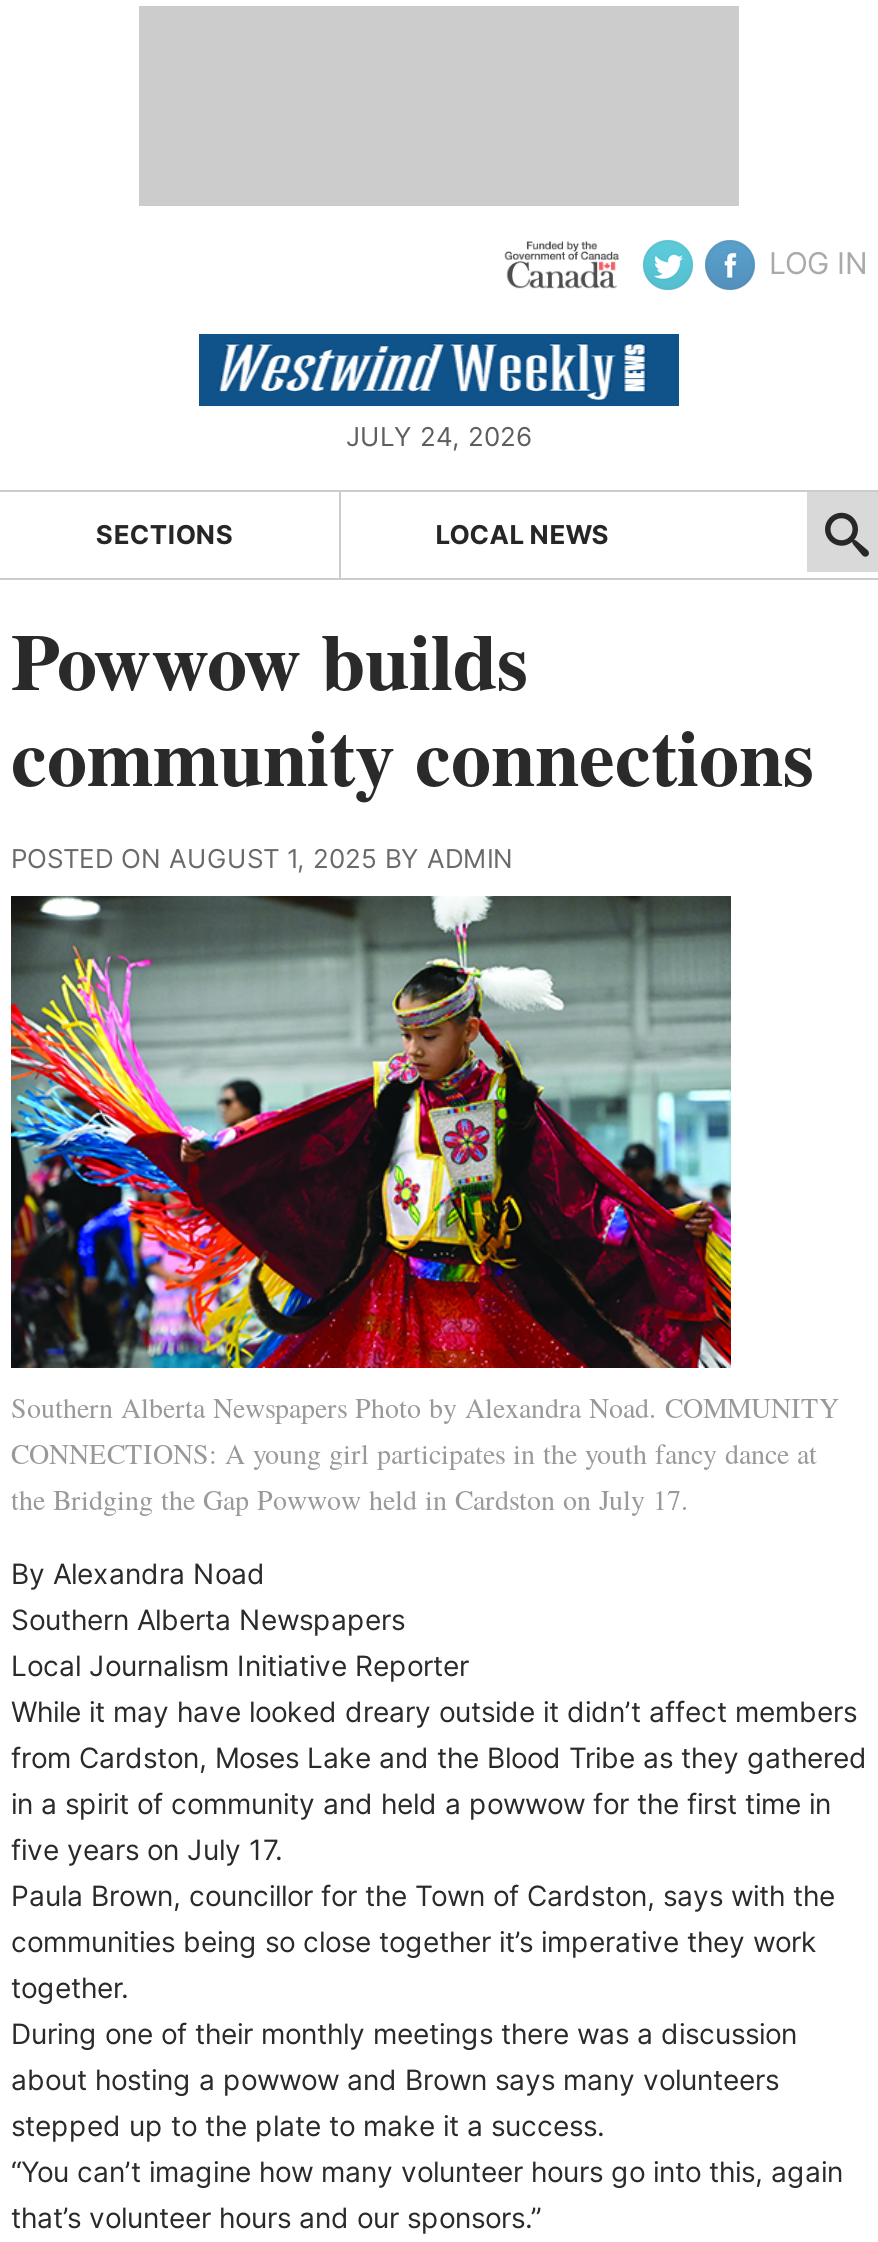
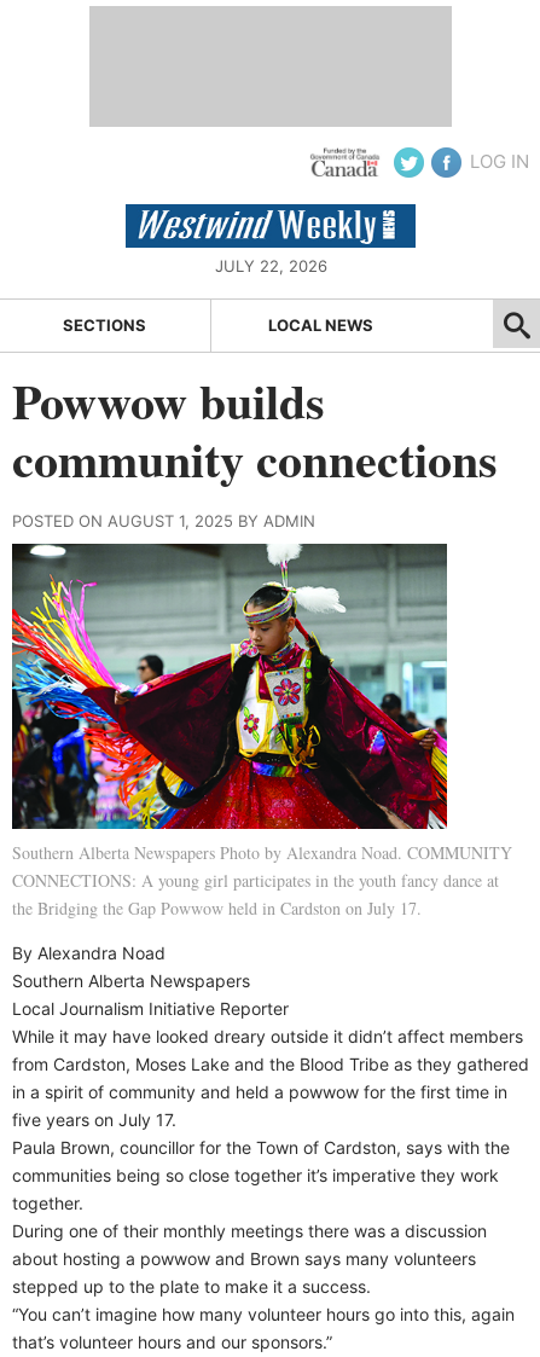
- JULY 24, 2026
+ JULY 22, 2026
